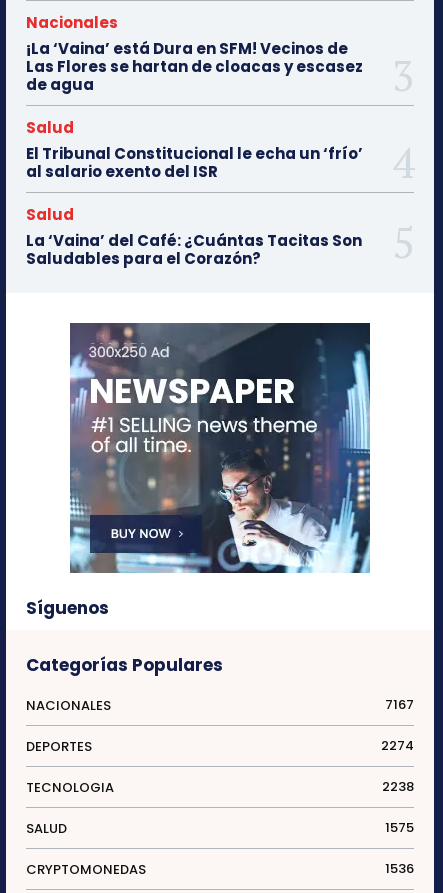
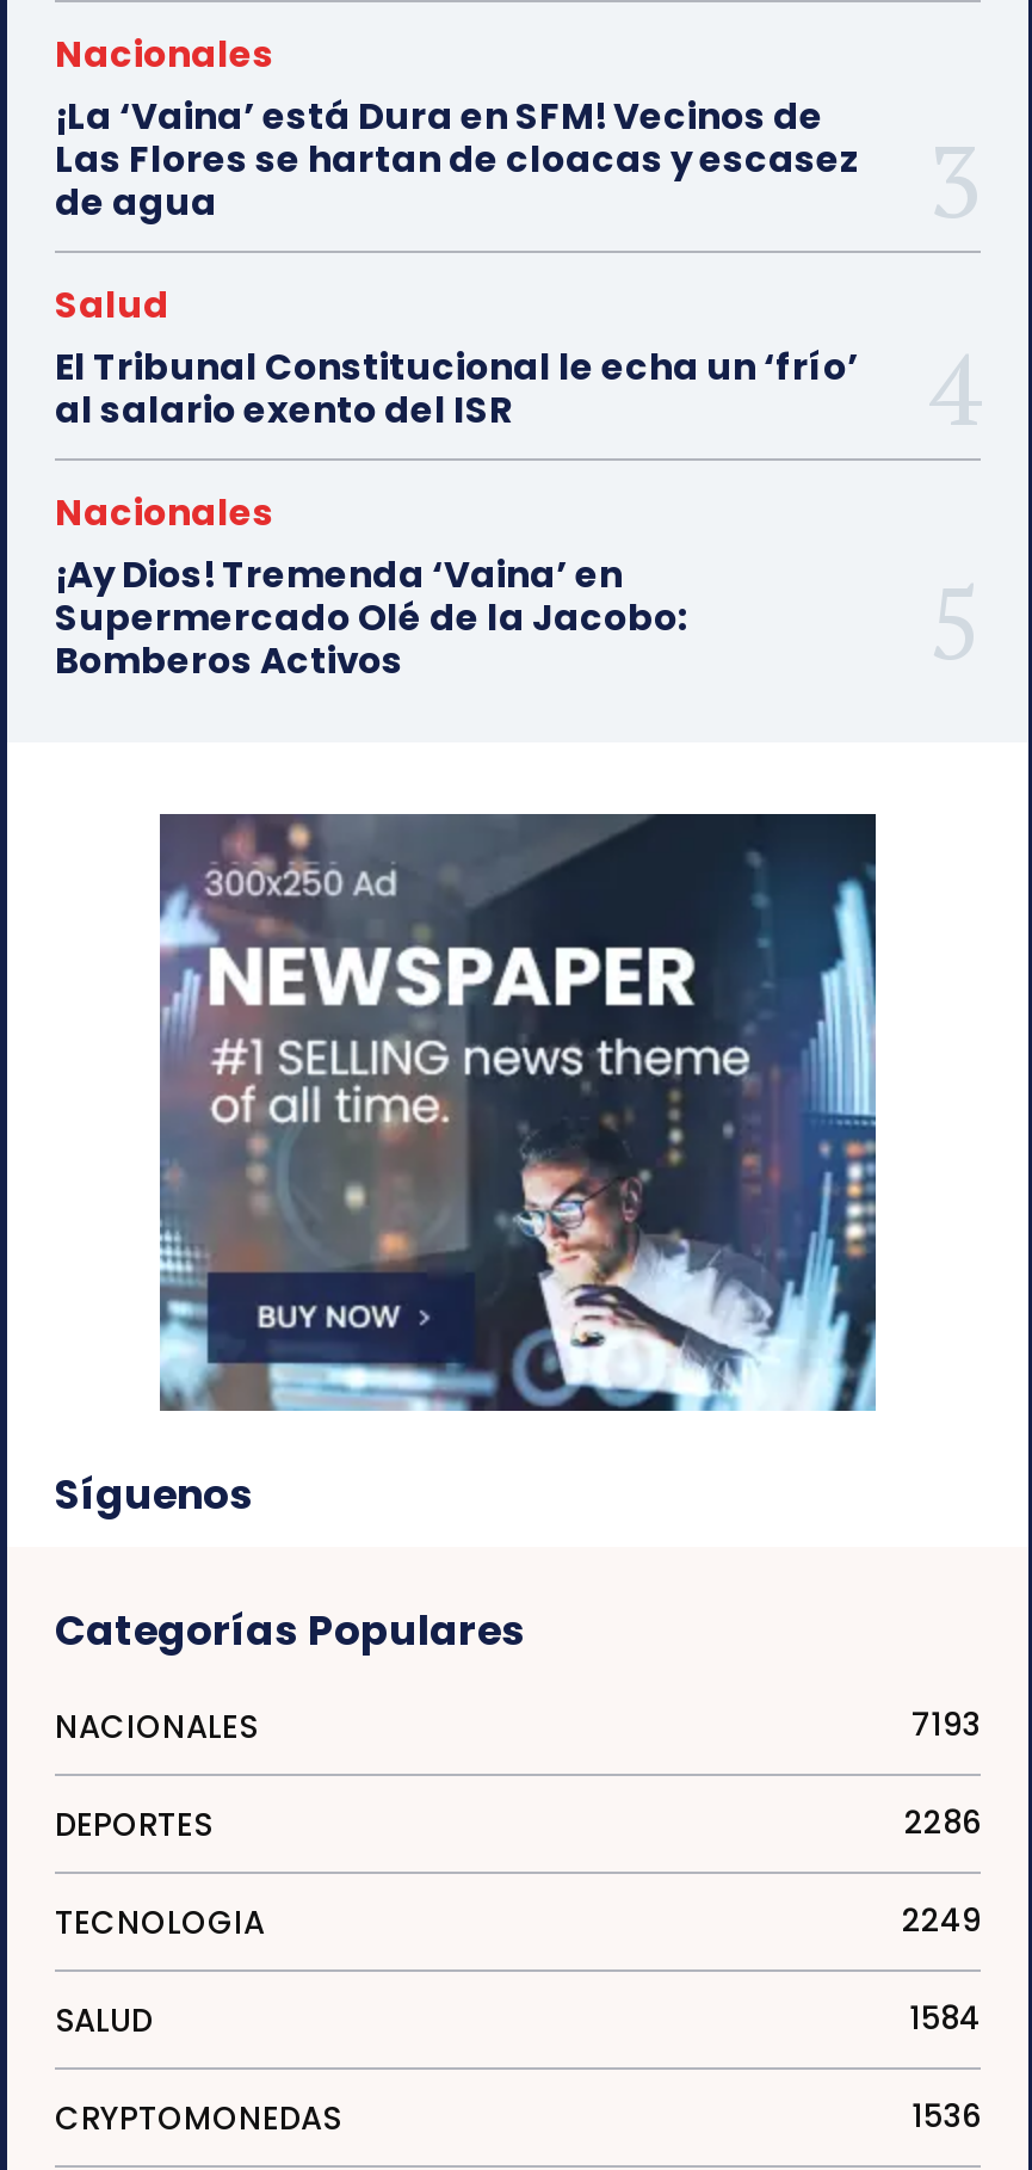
- Salud
- La ‘Vaina’ del Café: ¿Cuántas Tacitas Son
- Saludables para el Corazón?
+ Nacionales
+ ¡Ay Dios! Tremenda ‘Vaina’ en
+ Supermercado Olé de la Jacobo:
+ Bomberos Activos

- 7167
+ 7193

- 2274
+ 2286

- 2238
+ 2249

- 1575
+ 1584
